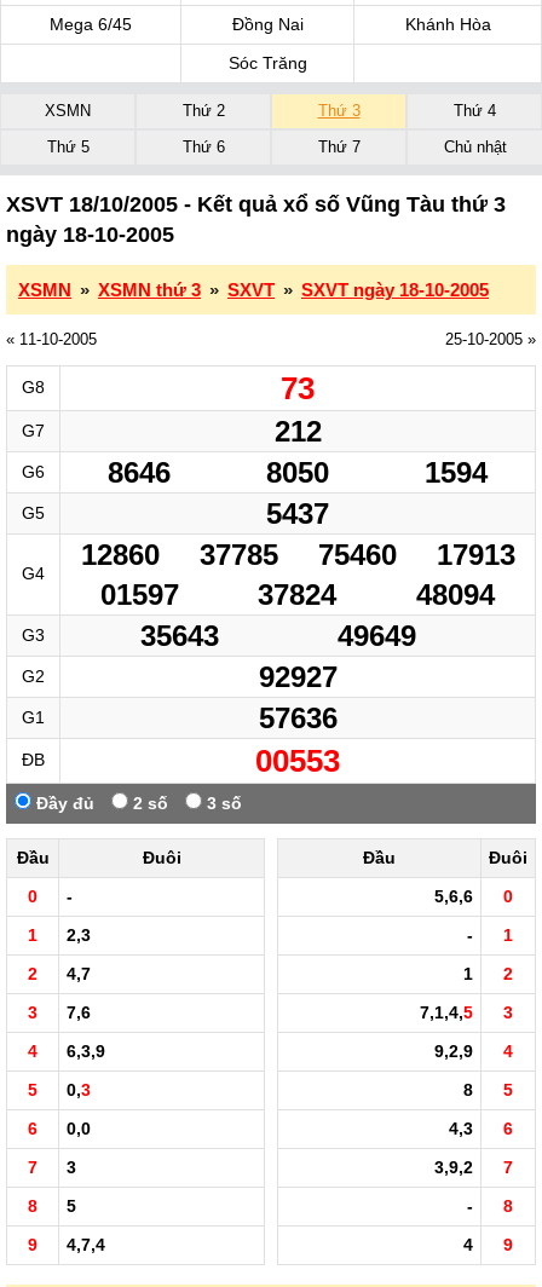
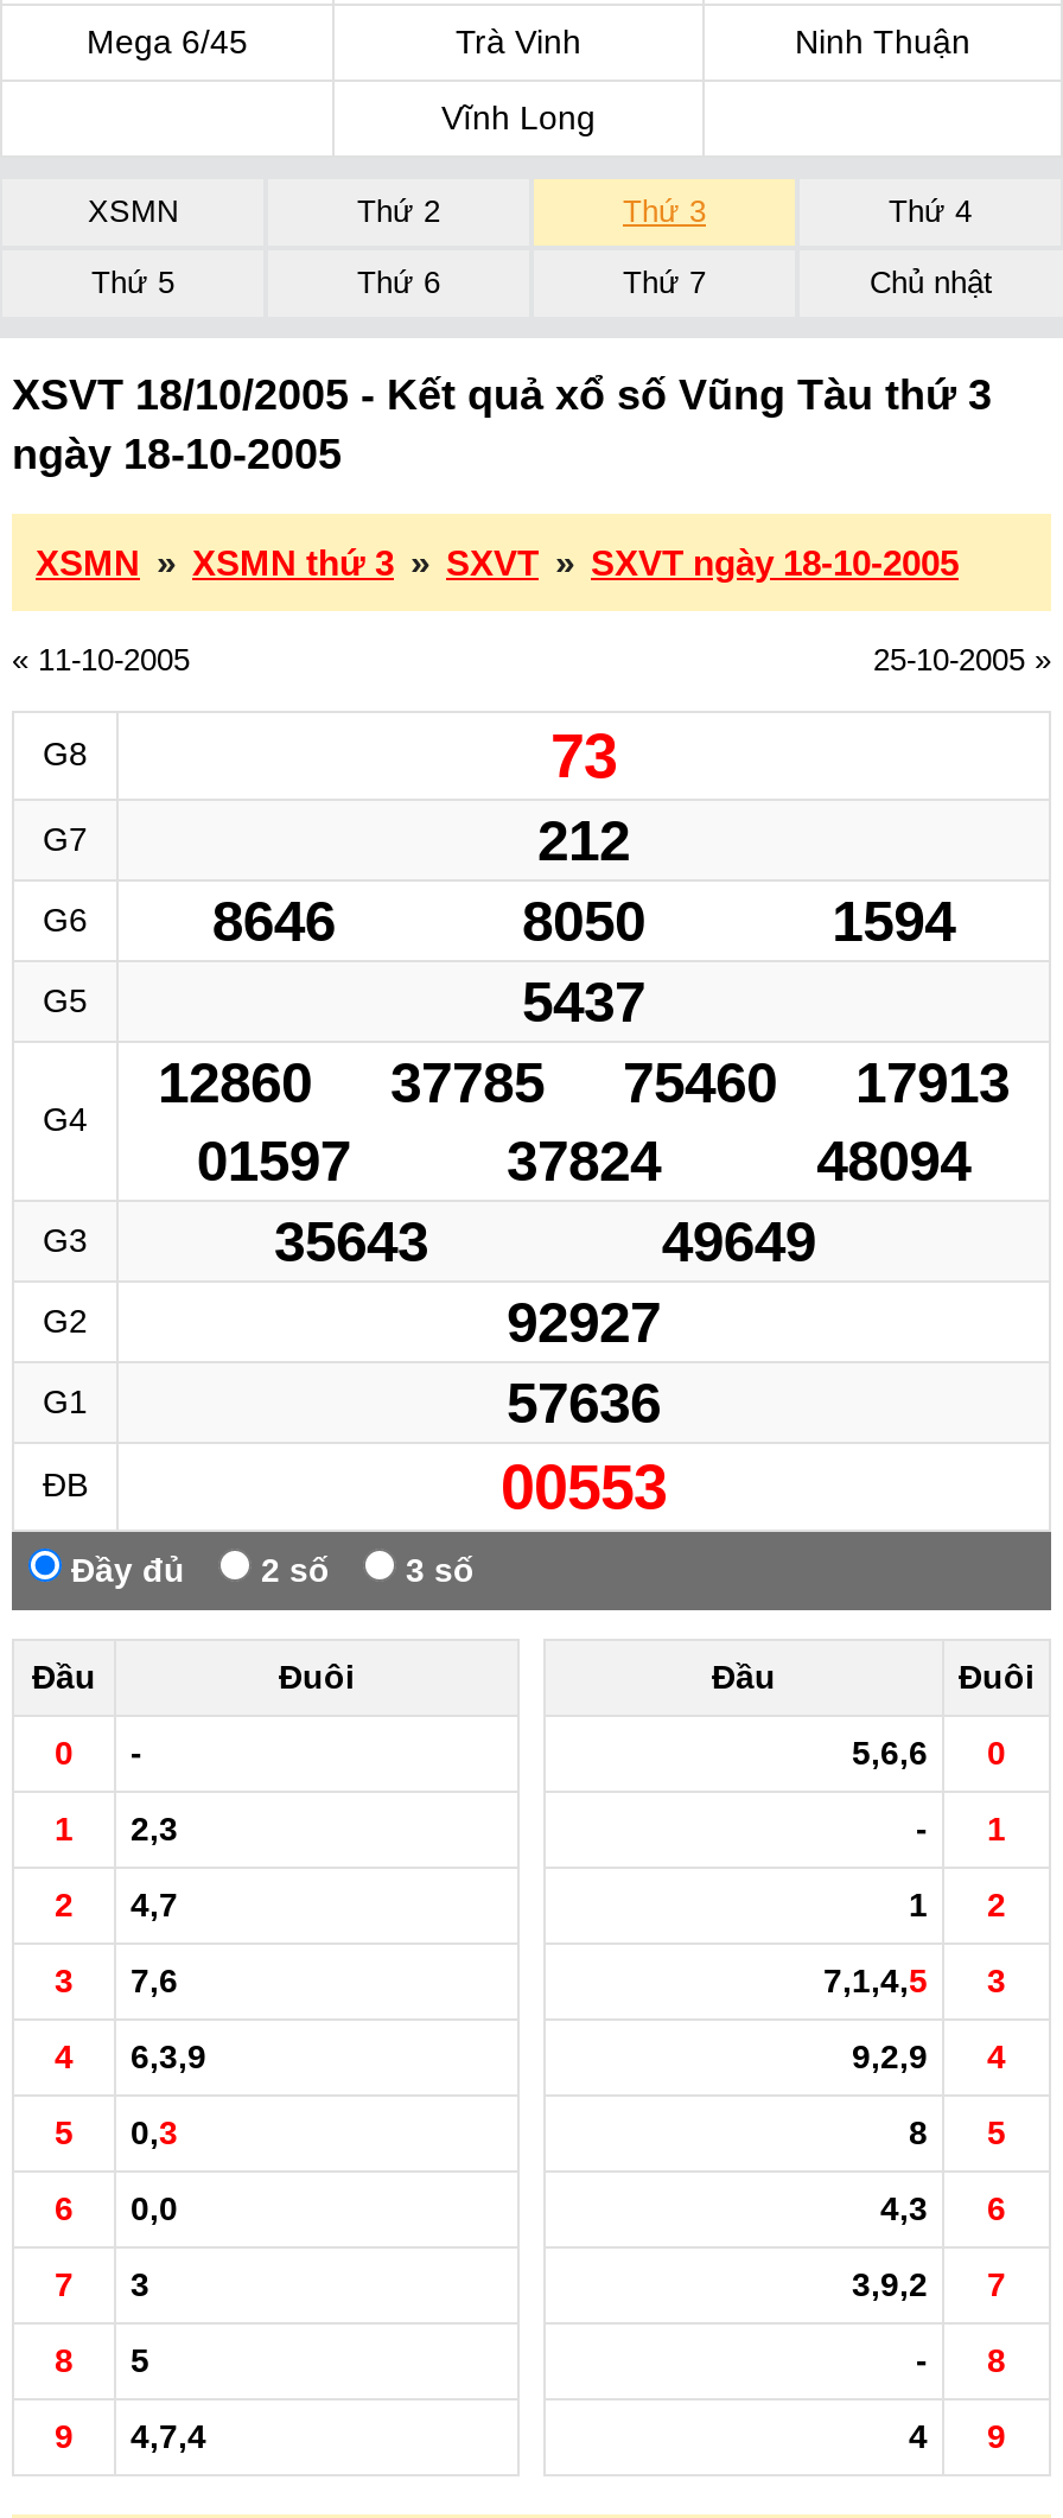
- Đồng Nai
- Khánh Hòa
+ Trà Vinh
+ Ninh Thuận

- Sóc Trăng
+ Vĩnh Long
